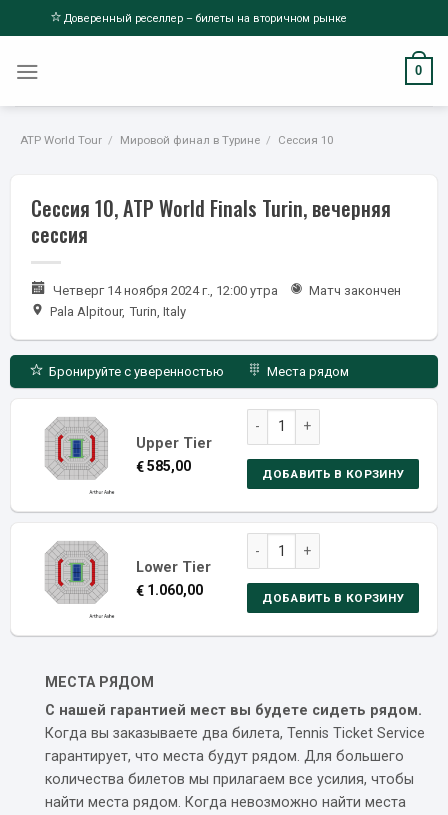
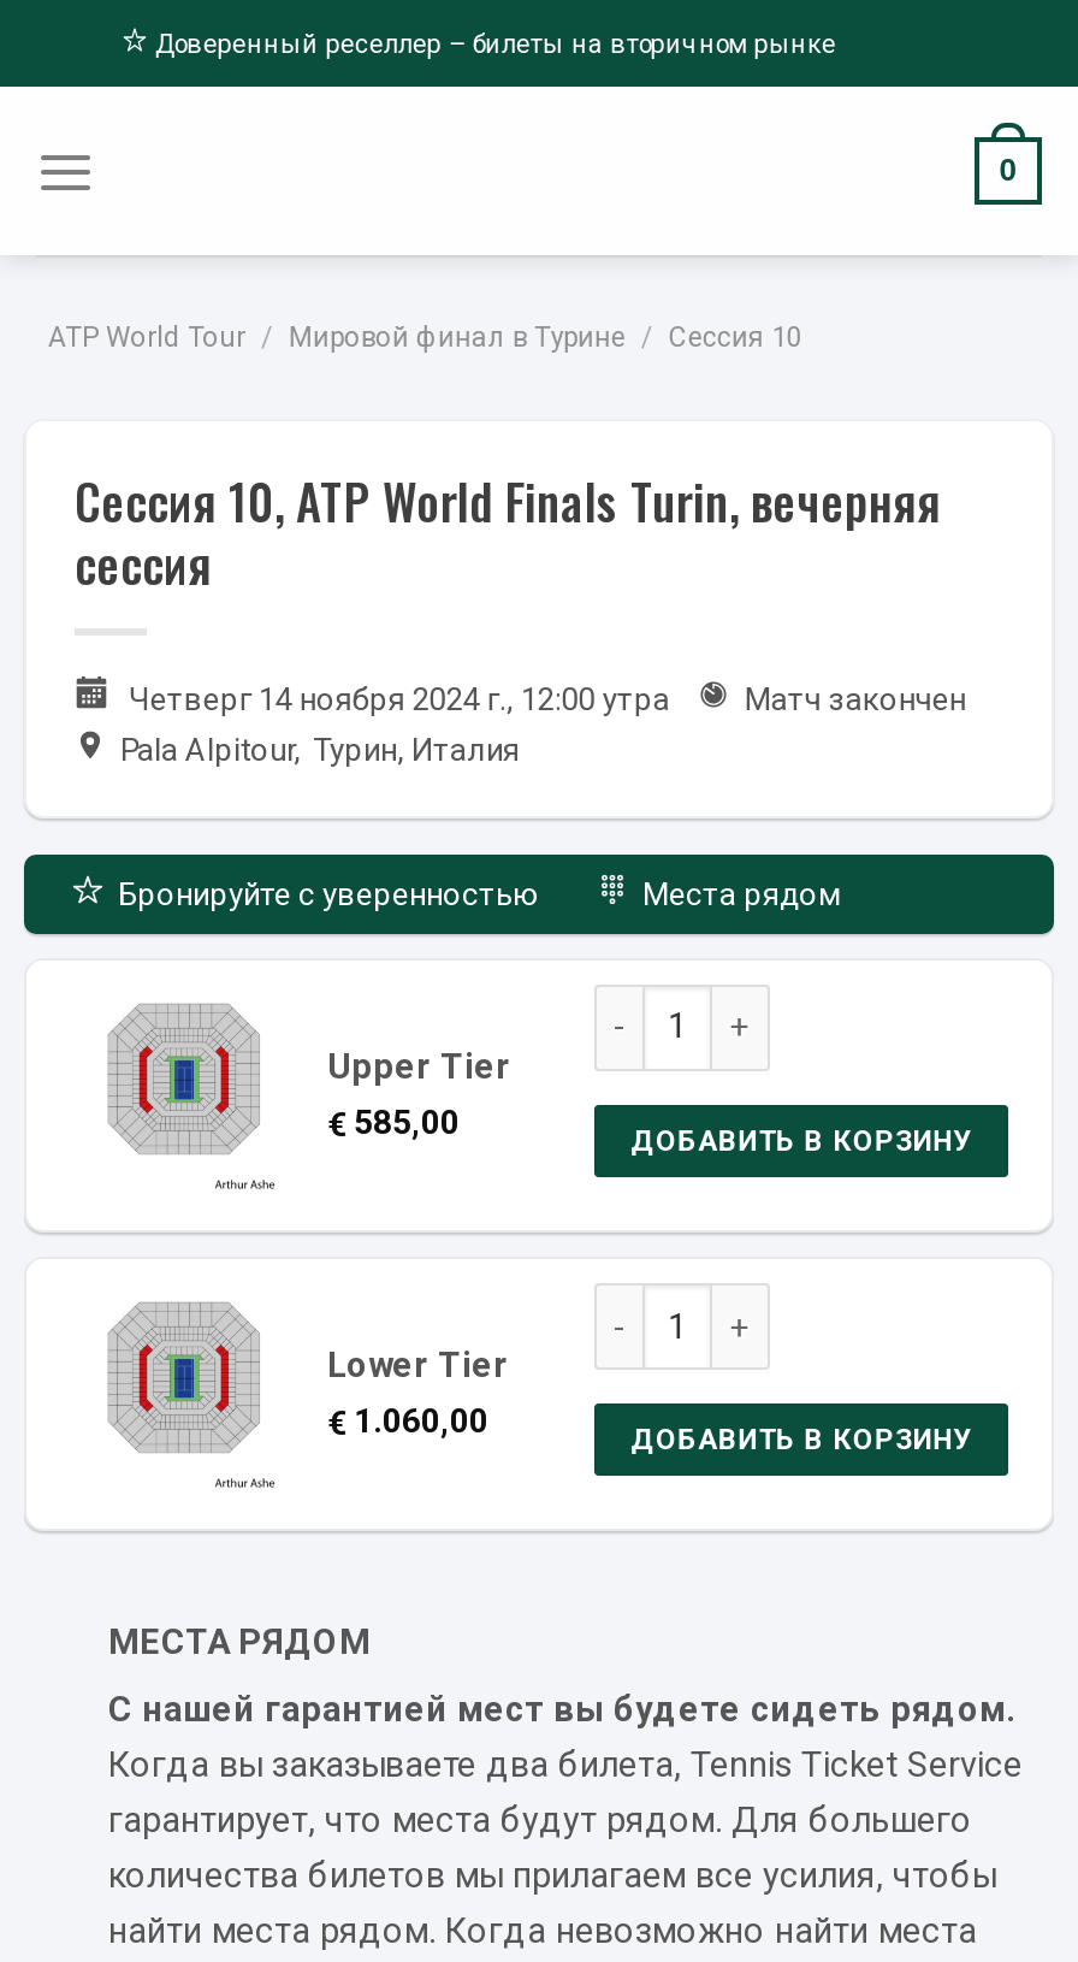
- Pala Alpitour, Turin, Italy
+ Pala Alpitour, Турин, Италия
